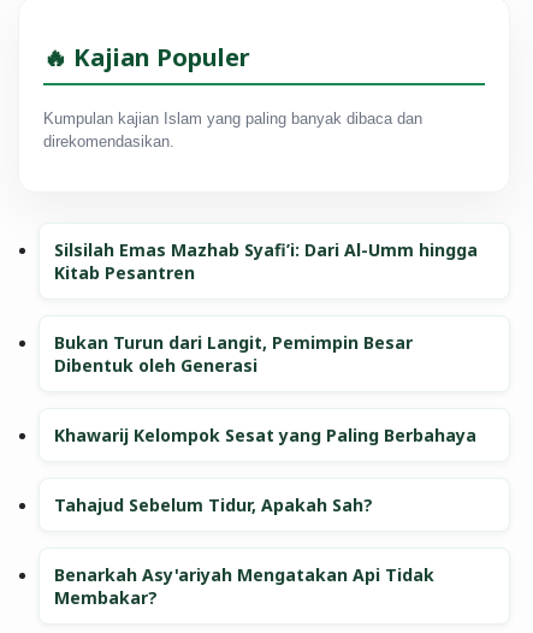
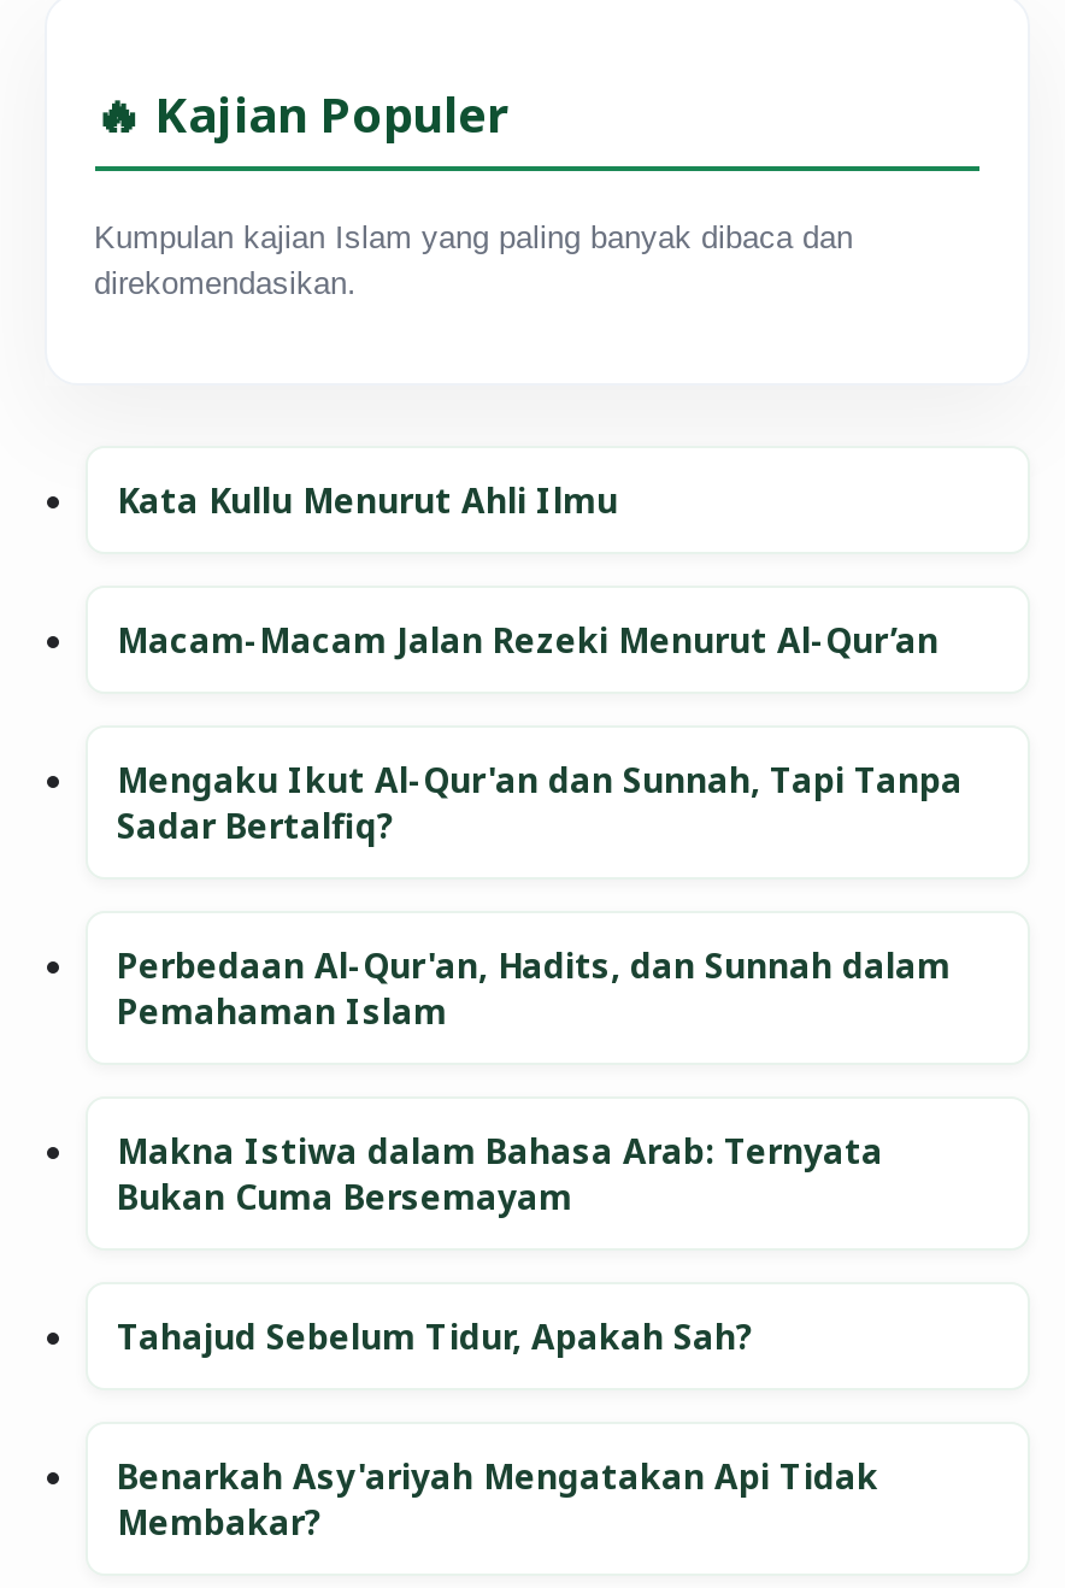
- Silsilah Emas Mazhab Syafi’i: Dari Al-Umm hingga
- Kitab Pesantren
- Bukan Turun dari Langit, Pemimpin Besar
- Dibentuk oleh Generasi
- Khawarij Kelompok Sesat yang Paling Berbahaya
+ Kata Kullu Menurut Ahli Ilmu
+ Macam-Macam Jalan Rezeki Menurut Al-Qur’an
+ Mengaku Ikut Al-Qur'an dan Sunnah, Tapi Tanpa
+ Sadar Bertalfiq?
+ Perbedaan Al-Qur'an, Hadits, dan Sunnah dalam
+ Pemahaman Islam
+ Makna Istiwa dalam Bahasa Arab: Ternyata
+ Bukan Cuma Bersemayam
